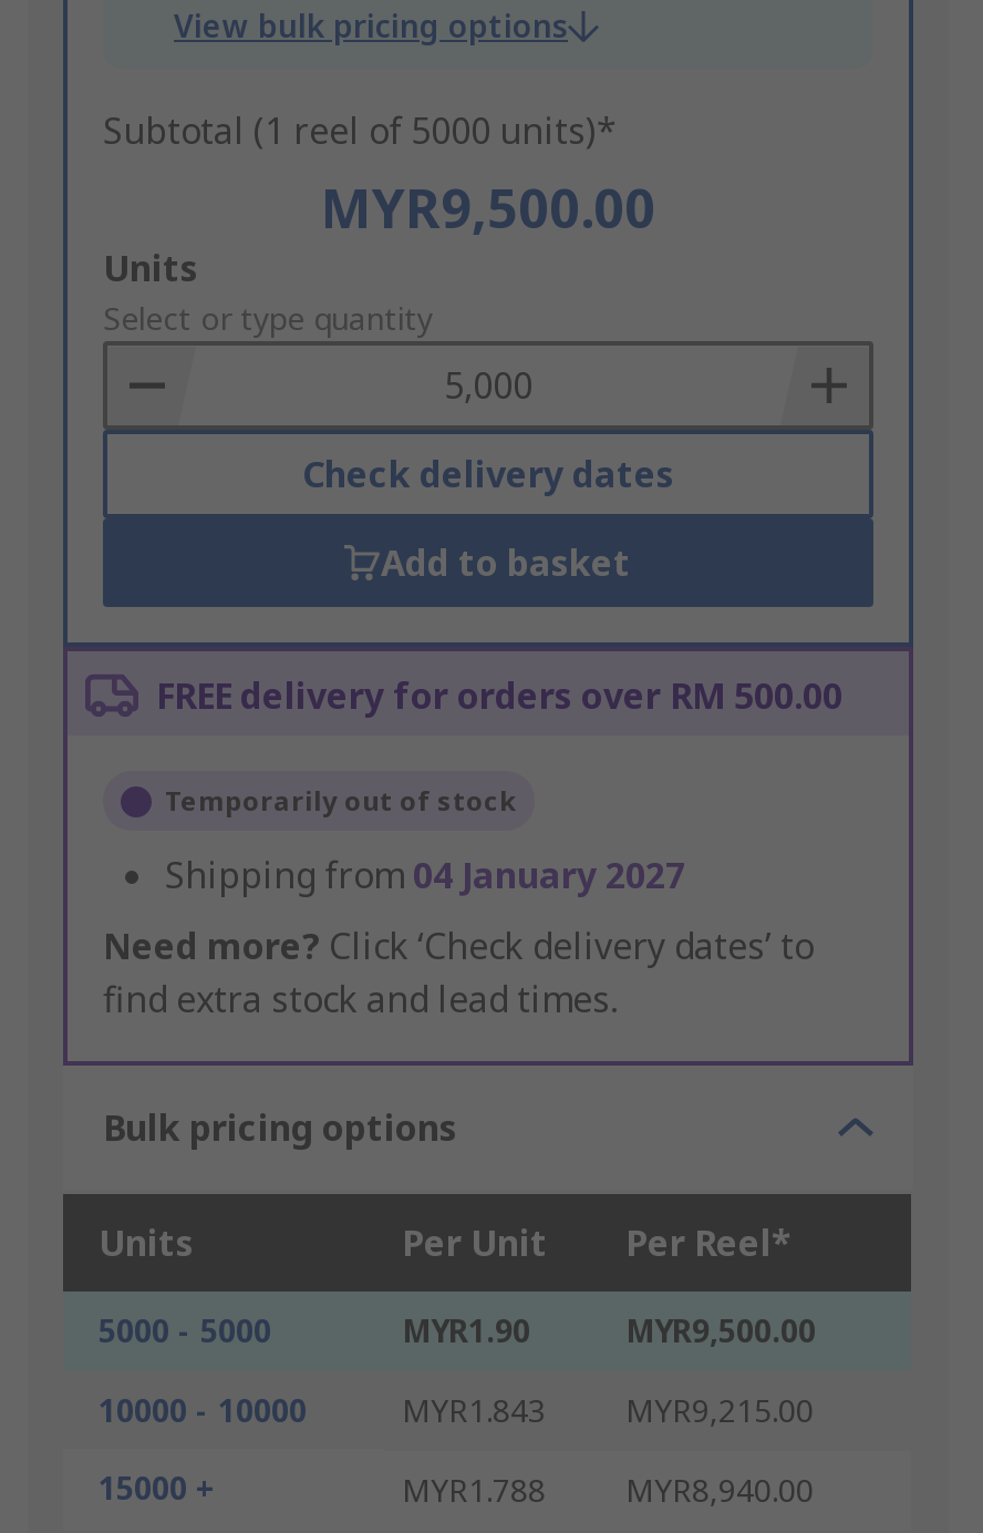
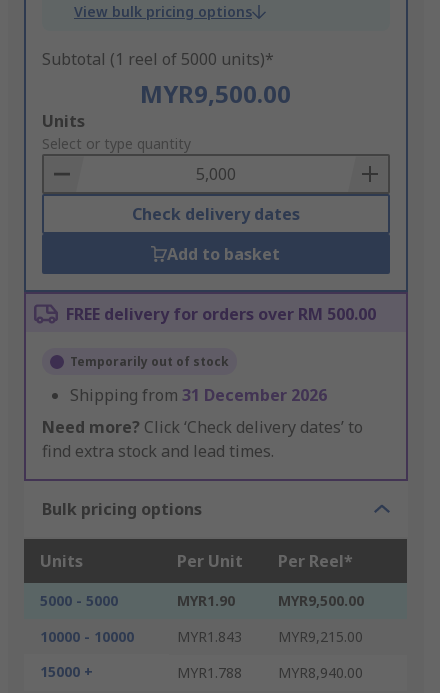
- Shipping from 04 January 2027
+ Shipping from 31 December 2026
